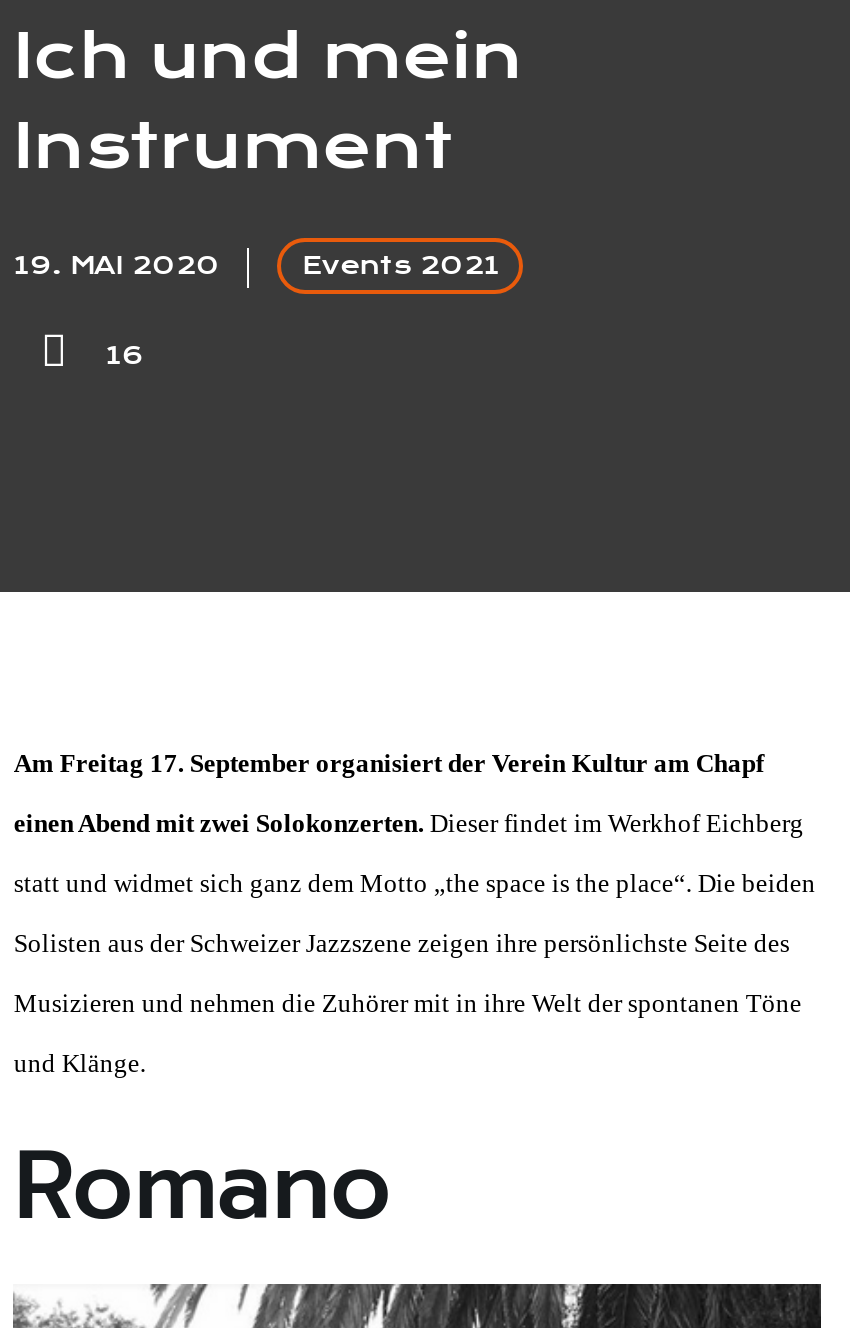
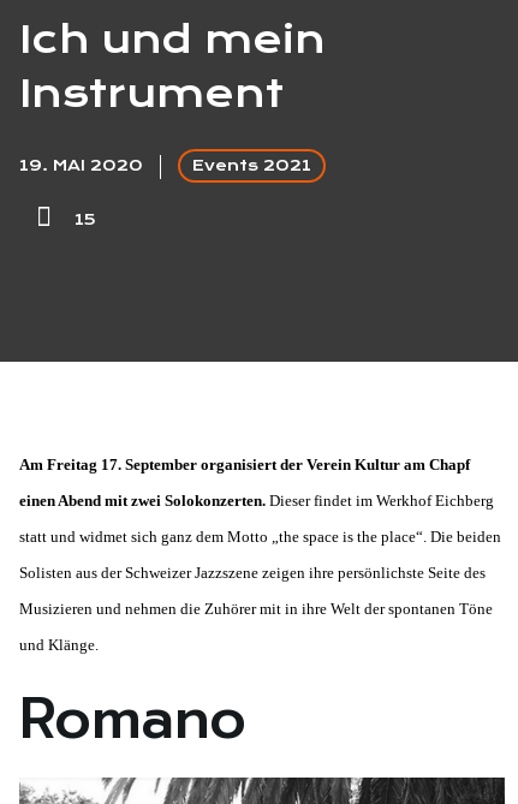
- 16
+ 15
